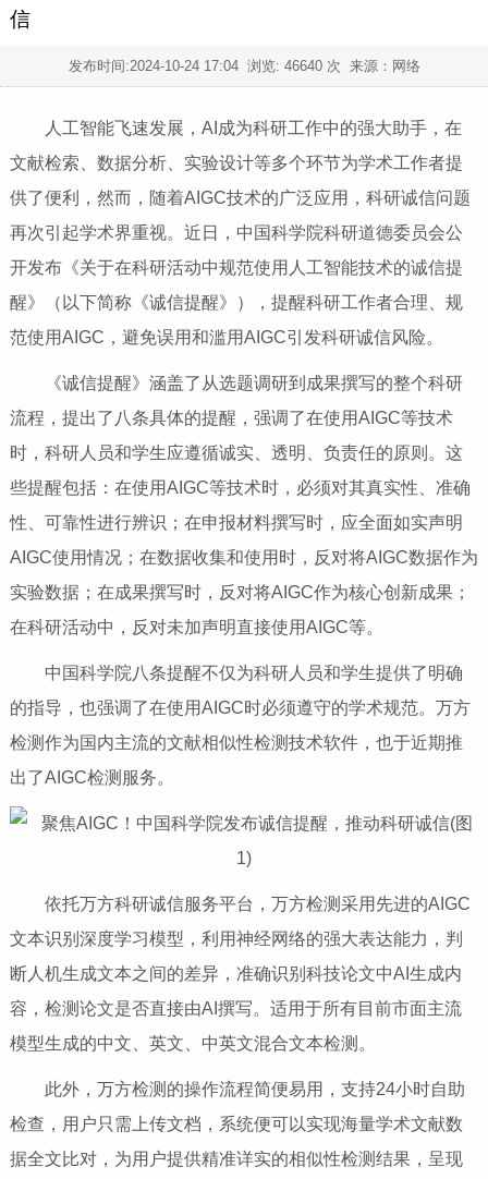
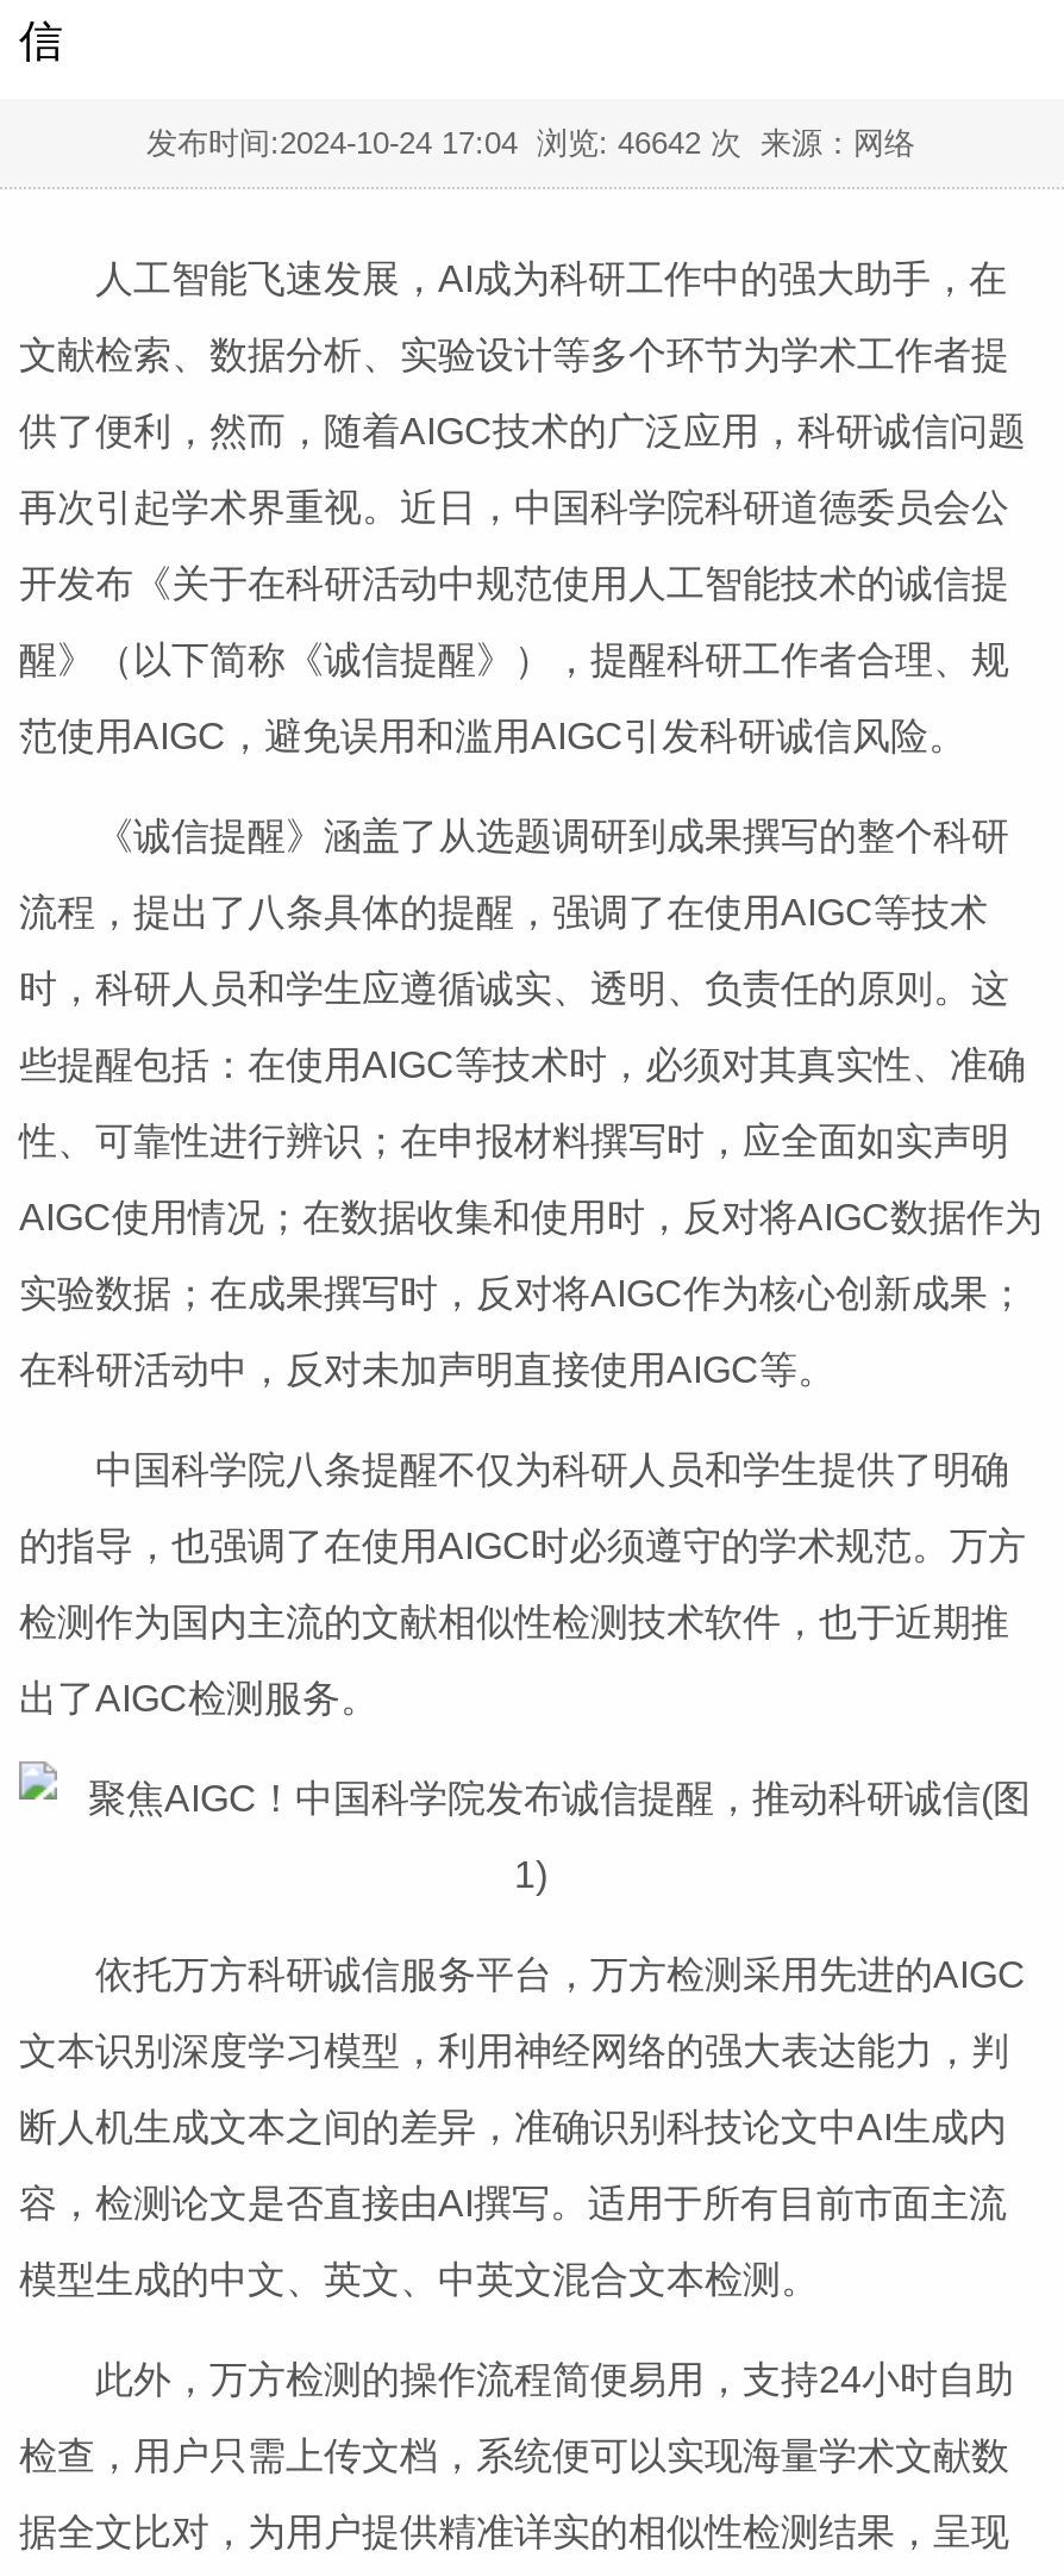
- 发布时间:2024-10-24 17:04浏览: 46640 次 来源：网络
+ 发布时间:2024-10-24 17:04浏览: 46642 次 来源：网络
